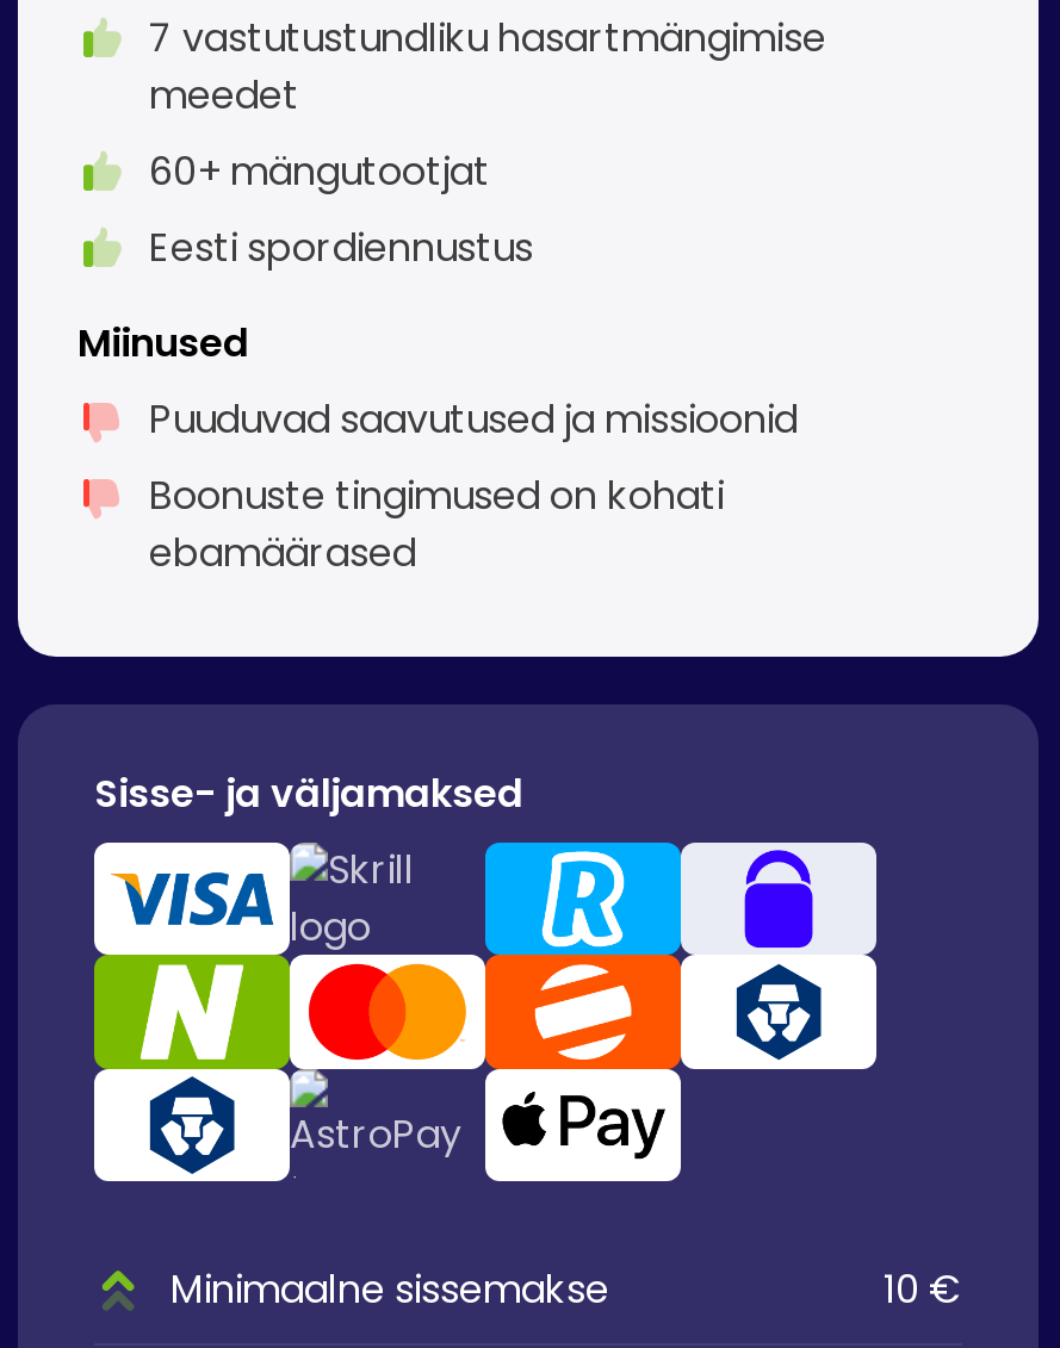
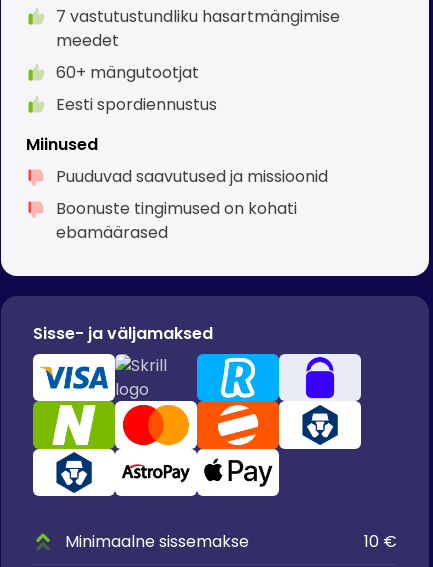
- [image]
+ [image]
